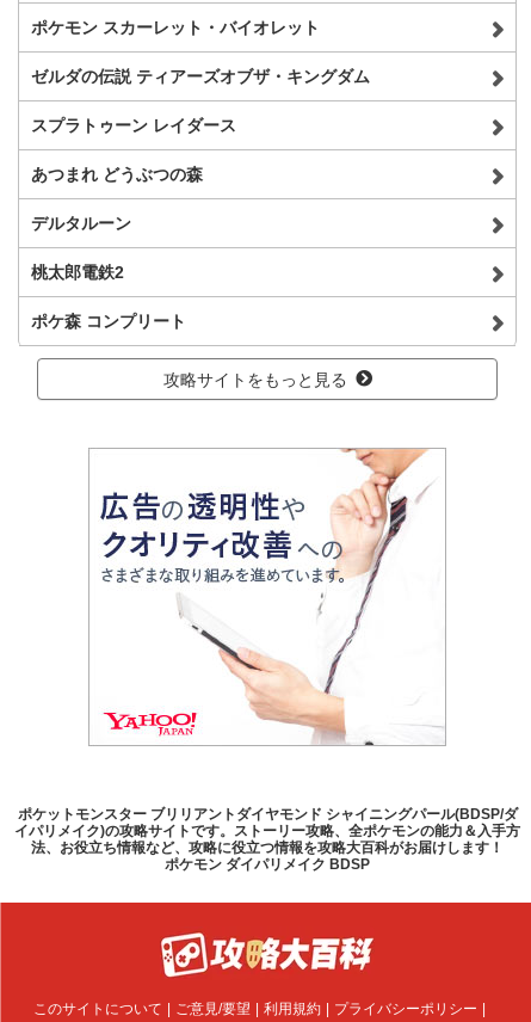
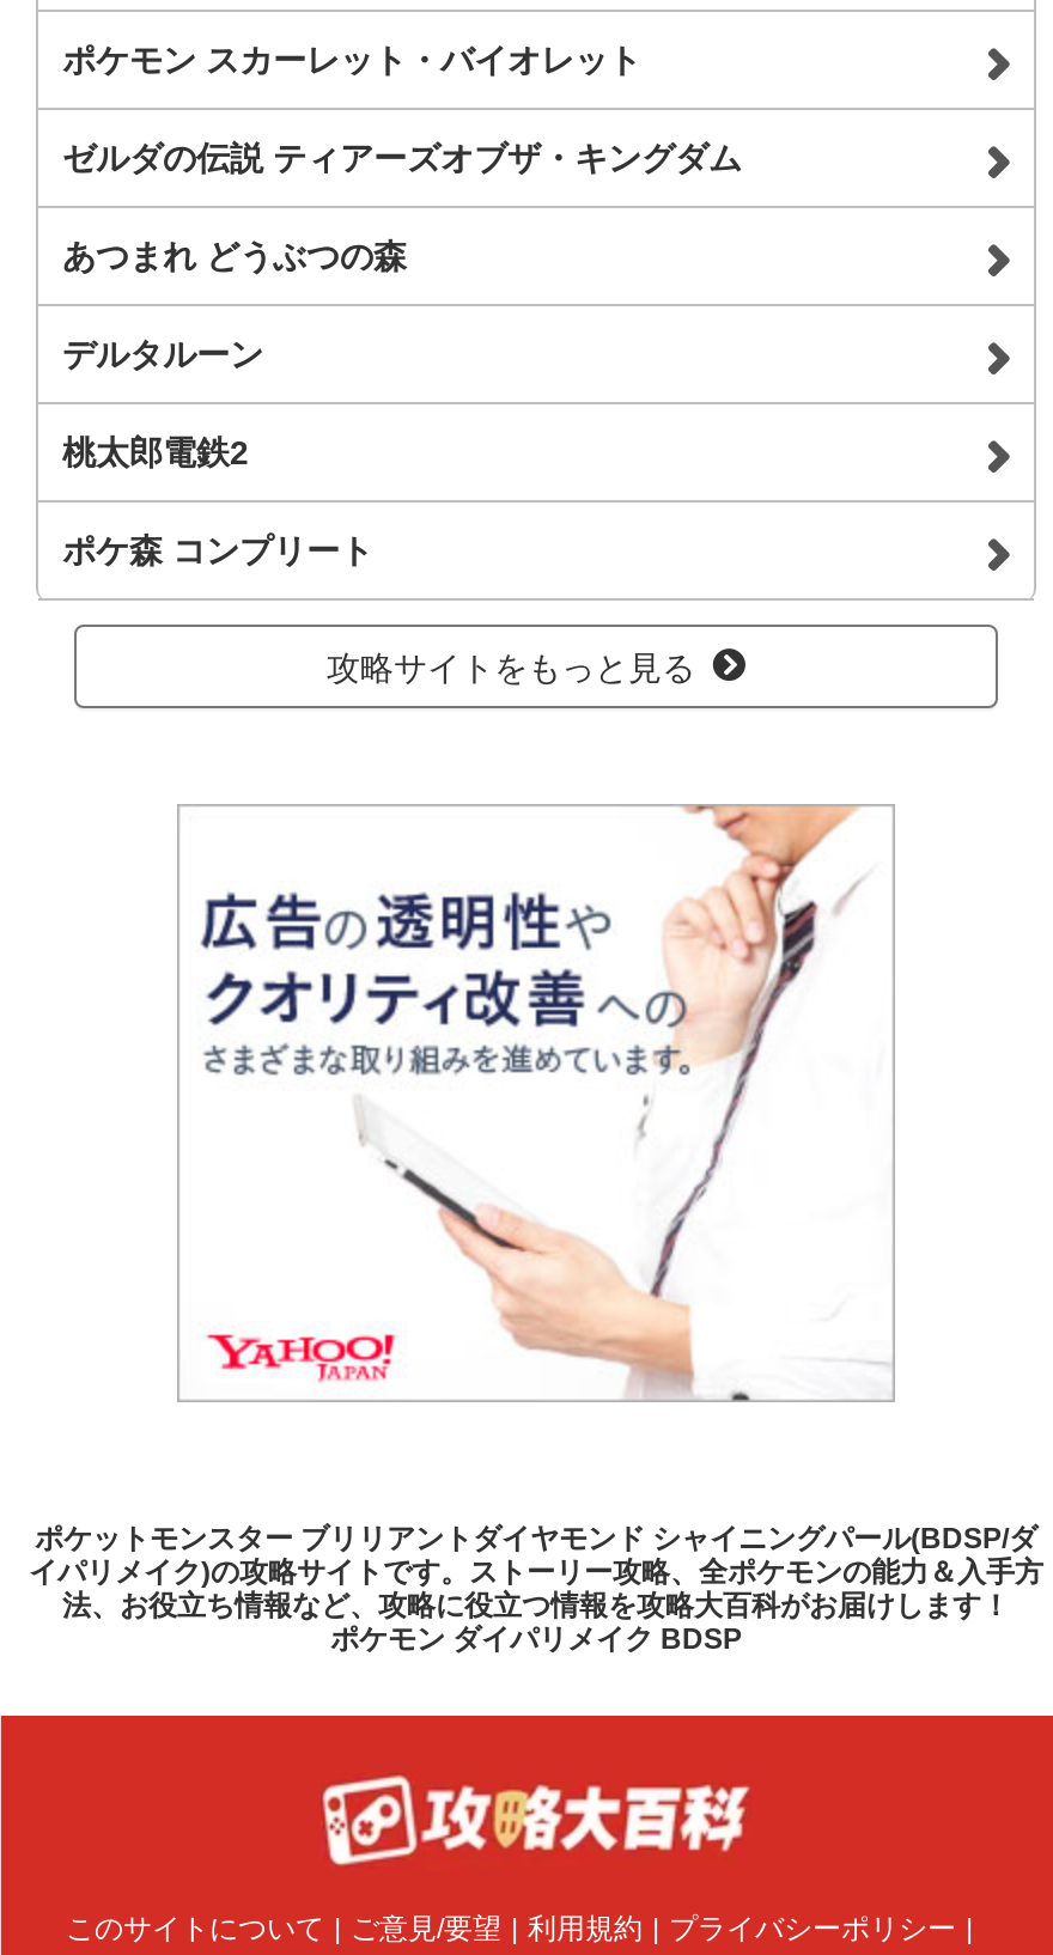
- スプラトゥーン レイダース
